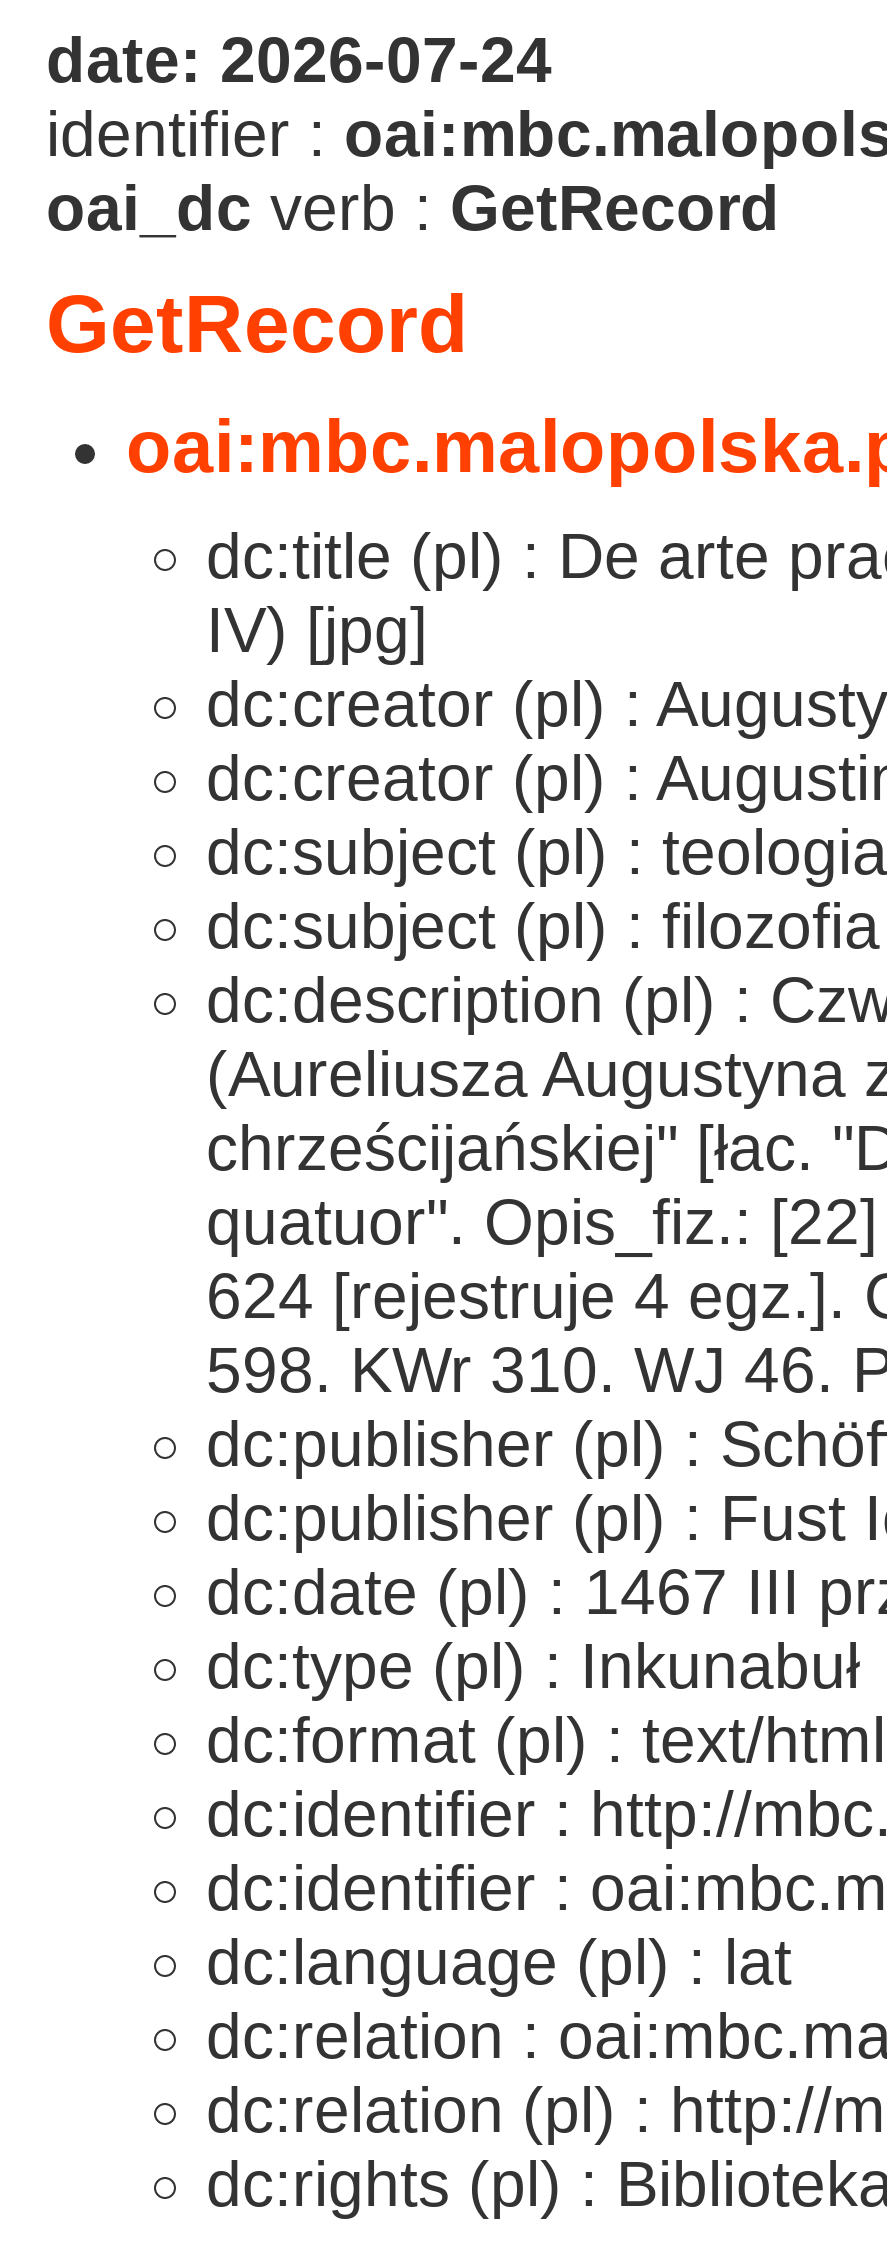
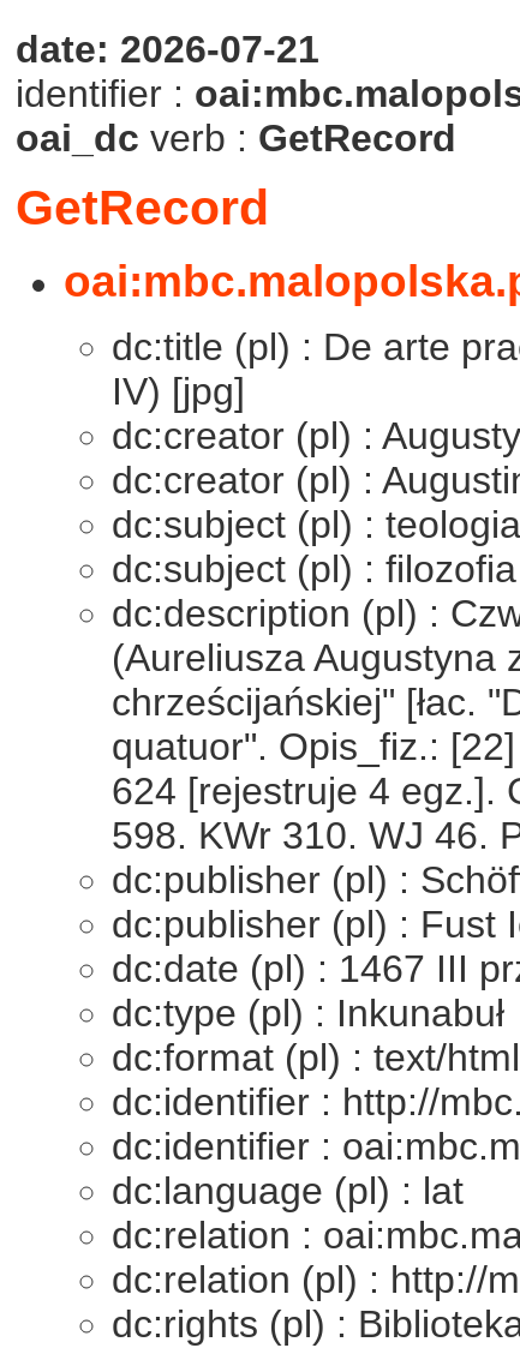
- date: 2026-07-24
+ date: 2026-07-21
